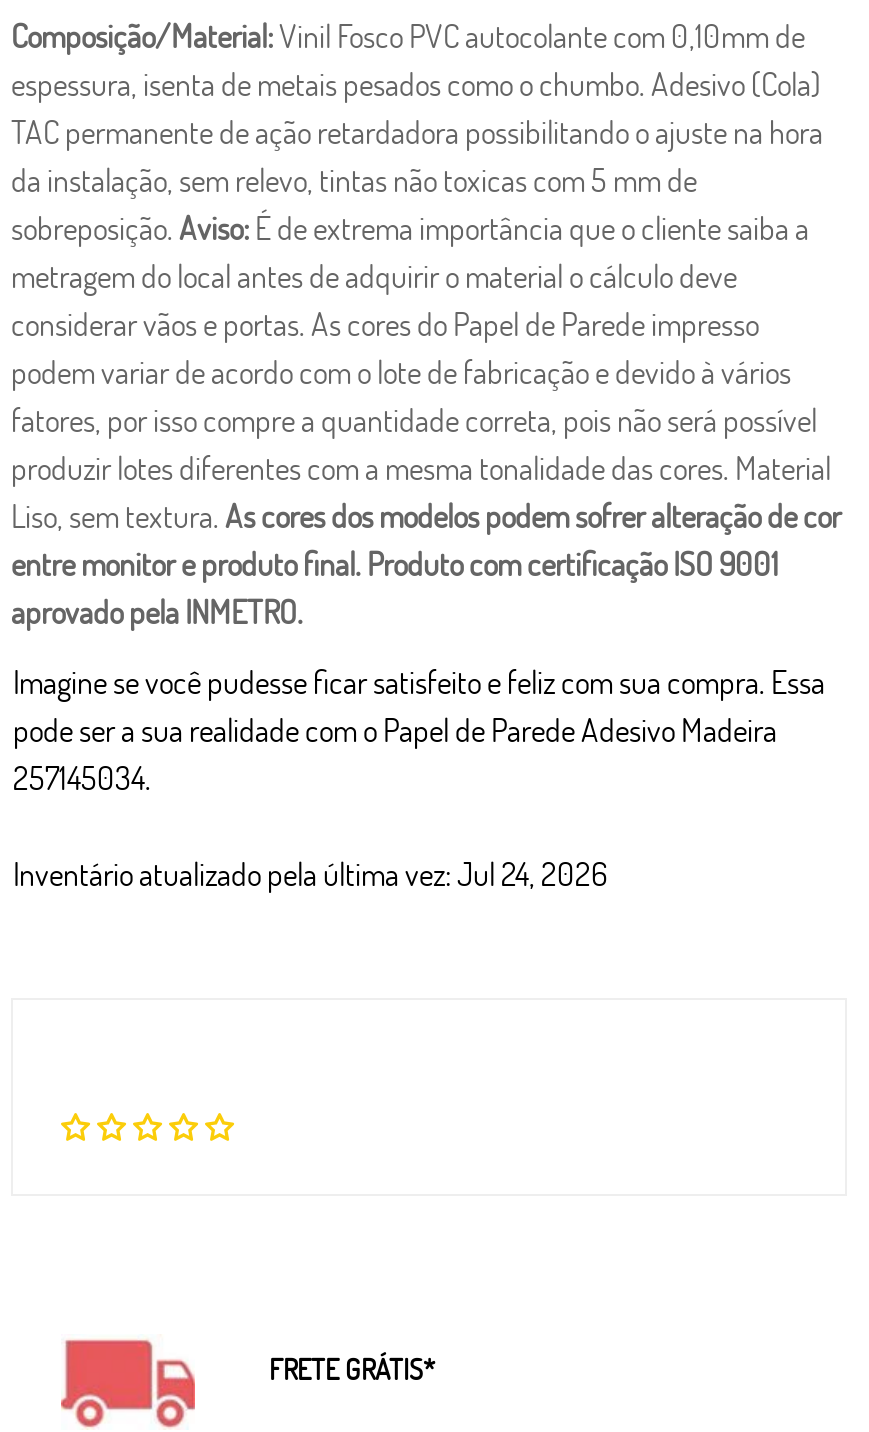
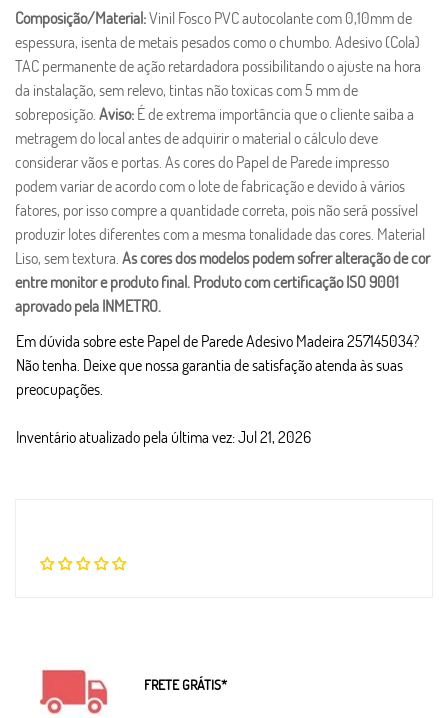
- Imagine se você pudesse ficar satisfeito e feliz com sua compra. Essa
- pode ser a sua realidade com o Papel de Parede Adesivo Madeira
- 257145034.
+ Em dúvida sobre este Papel de Parede Adesivo Madeira 257145034?
+ Não tenha. Deixe que nossa garantia de satisfação atenda às suas
+ preocupações.

- Inventário atualizado pela última vez: Jul 24, 2026
+ Inventário atualizado pela última vez: Jul 21, 2026
